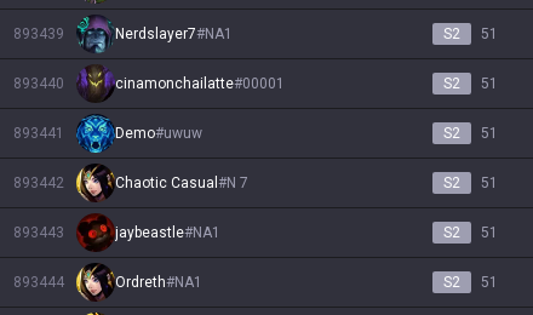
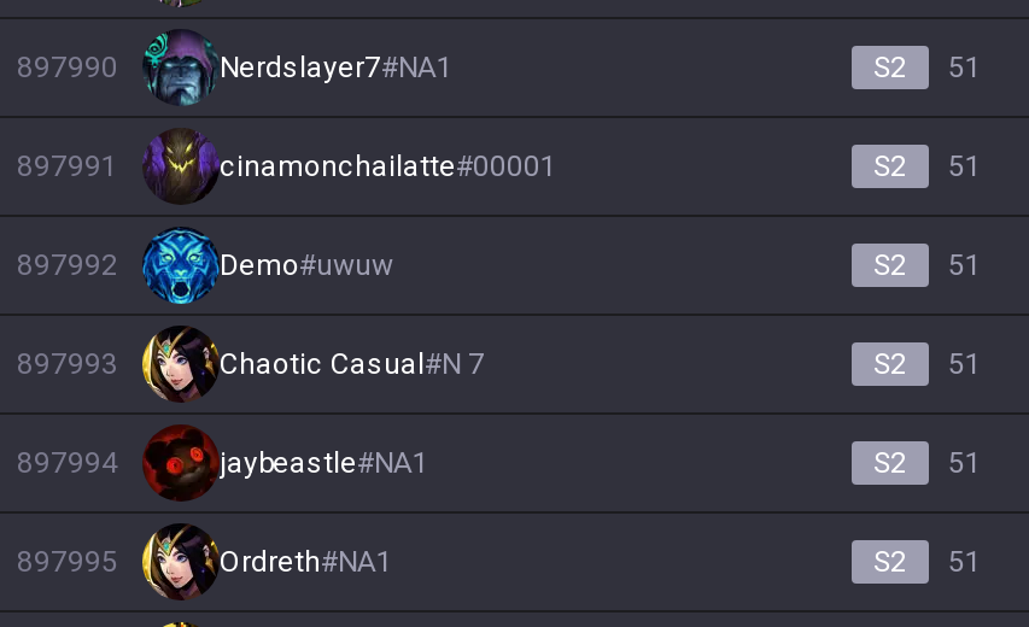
- 893439
+ 897990

- 893440
+ 897991

- 893441
+ 897992

- 893442
+ 897993

- 893443
+ 897994

- 893444
+ 897995
